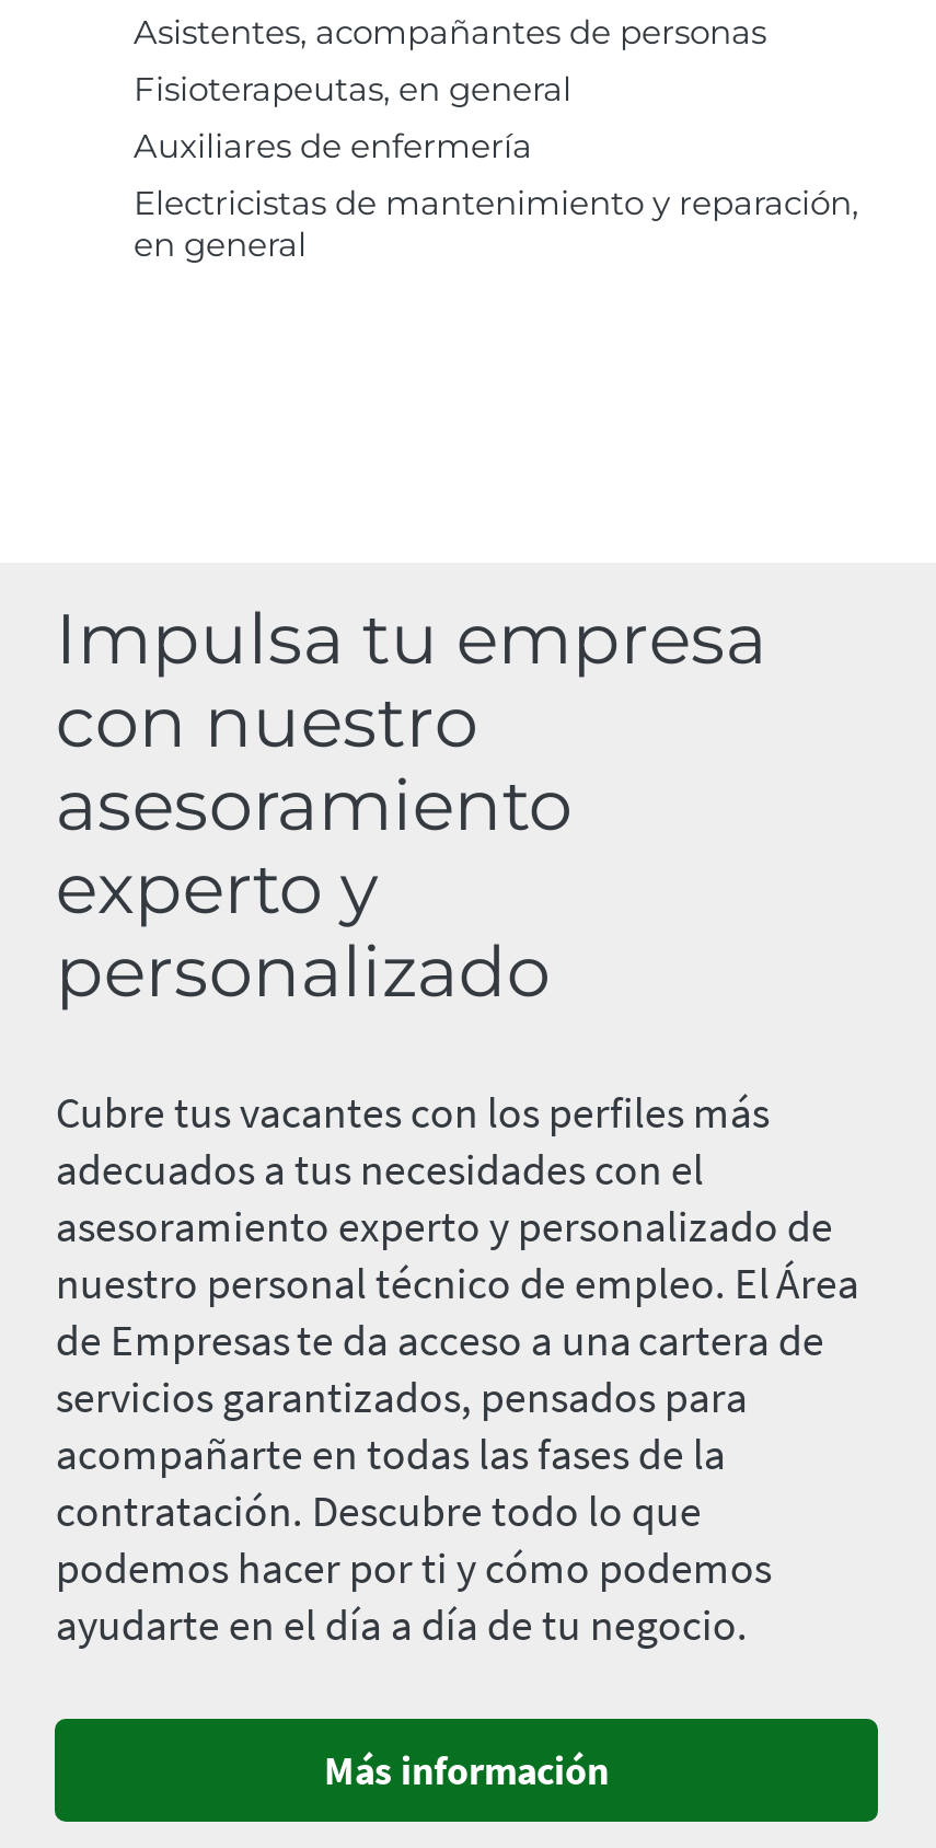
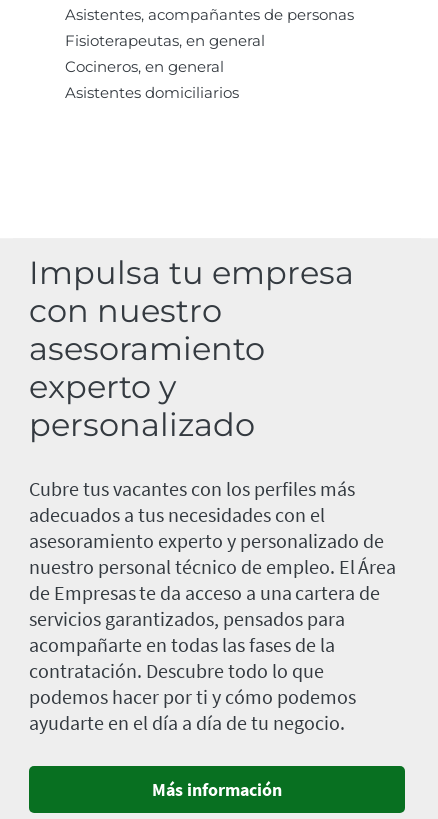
- Auxiliares de enfermería
- Electricistas de mantenimiento y reparación,
- en general
+ Cocineros, en general
+ Asistentes domiciliarios
